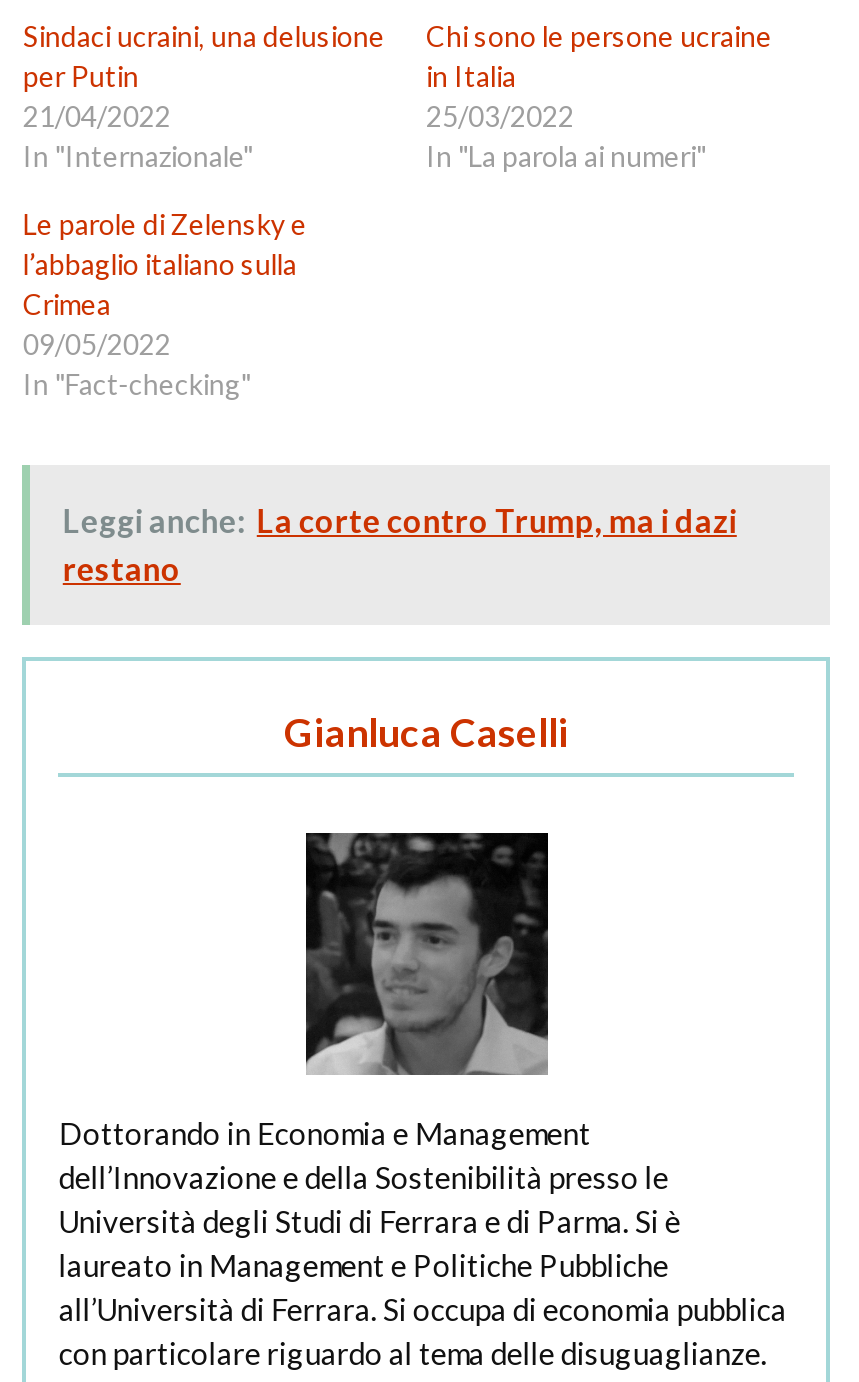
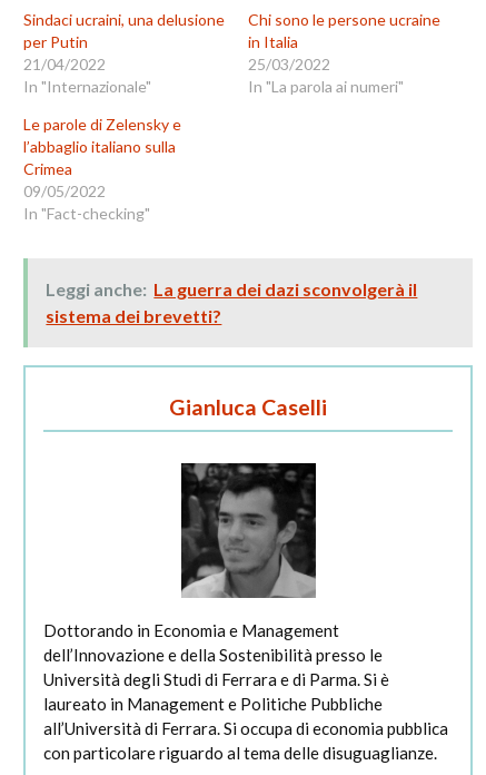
- Leggi anche: La corte contro Trump, ma i dazi
- restano
+ Leggi anche: La guerra dei dazi sconvolgerà il
+ sistema dei brevetti?
